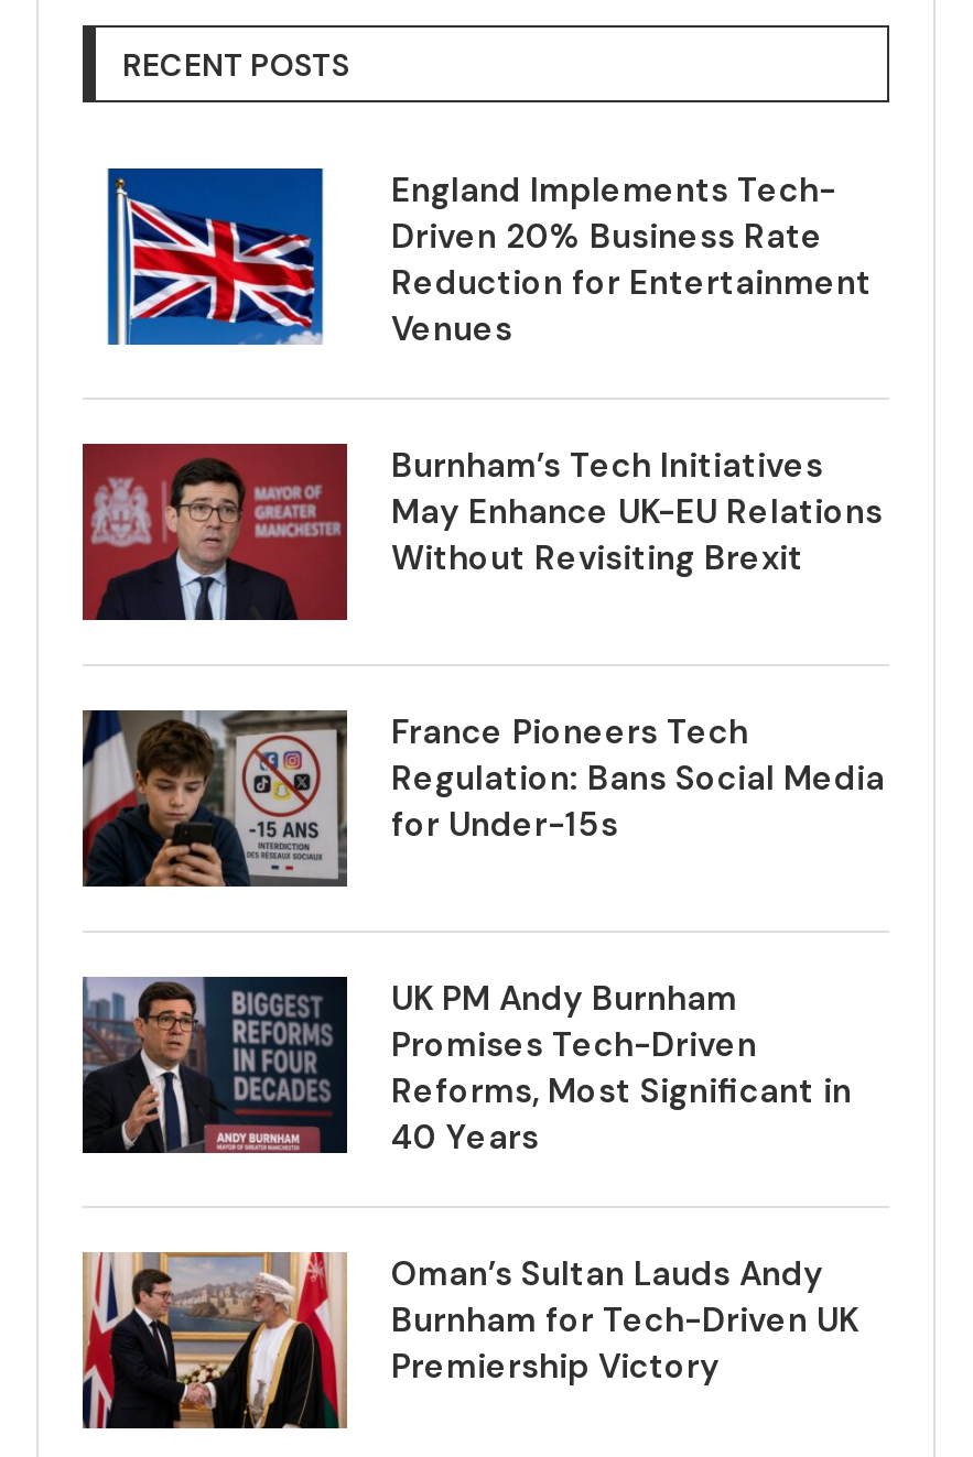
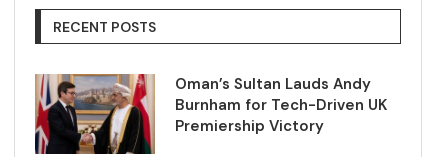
- [image]
- England Implements Tech-
- Driven 20% Business Rate
- Reduction for Entertainment
- Venues
- Burnham’s Tech Initiatives
- May Enhance UK-EU Relations
- Without Revisiting Brexit

- [image]

- [image]
- France Pioneers Tech
- Regulation: Bans Social Media
- for Under-15s

- [image]
- UK PM Andy Burnham
- Promises Tech-Driven
- Reforms, Most Significant in
- 40 Years
